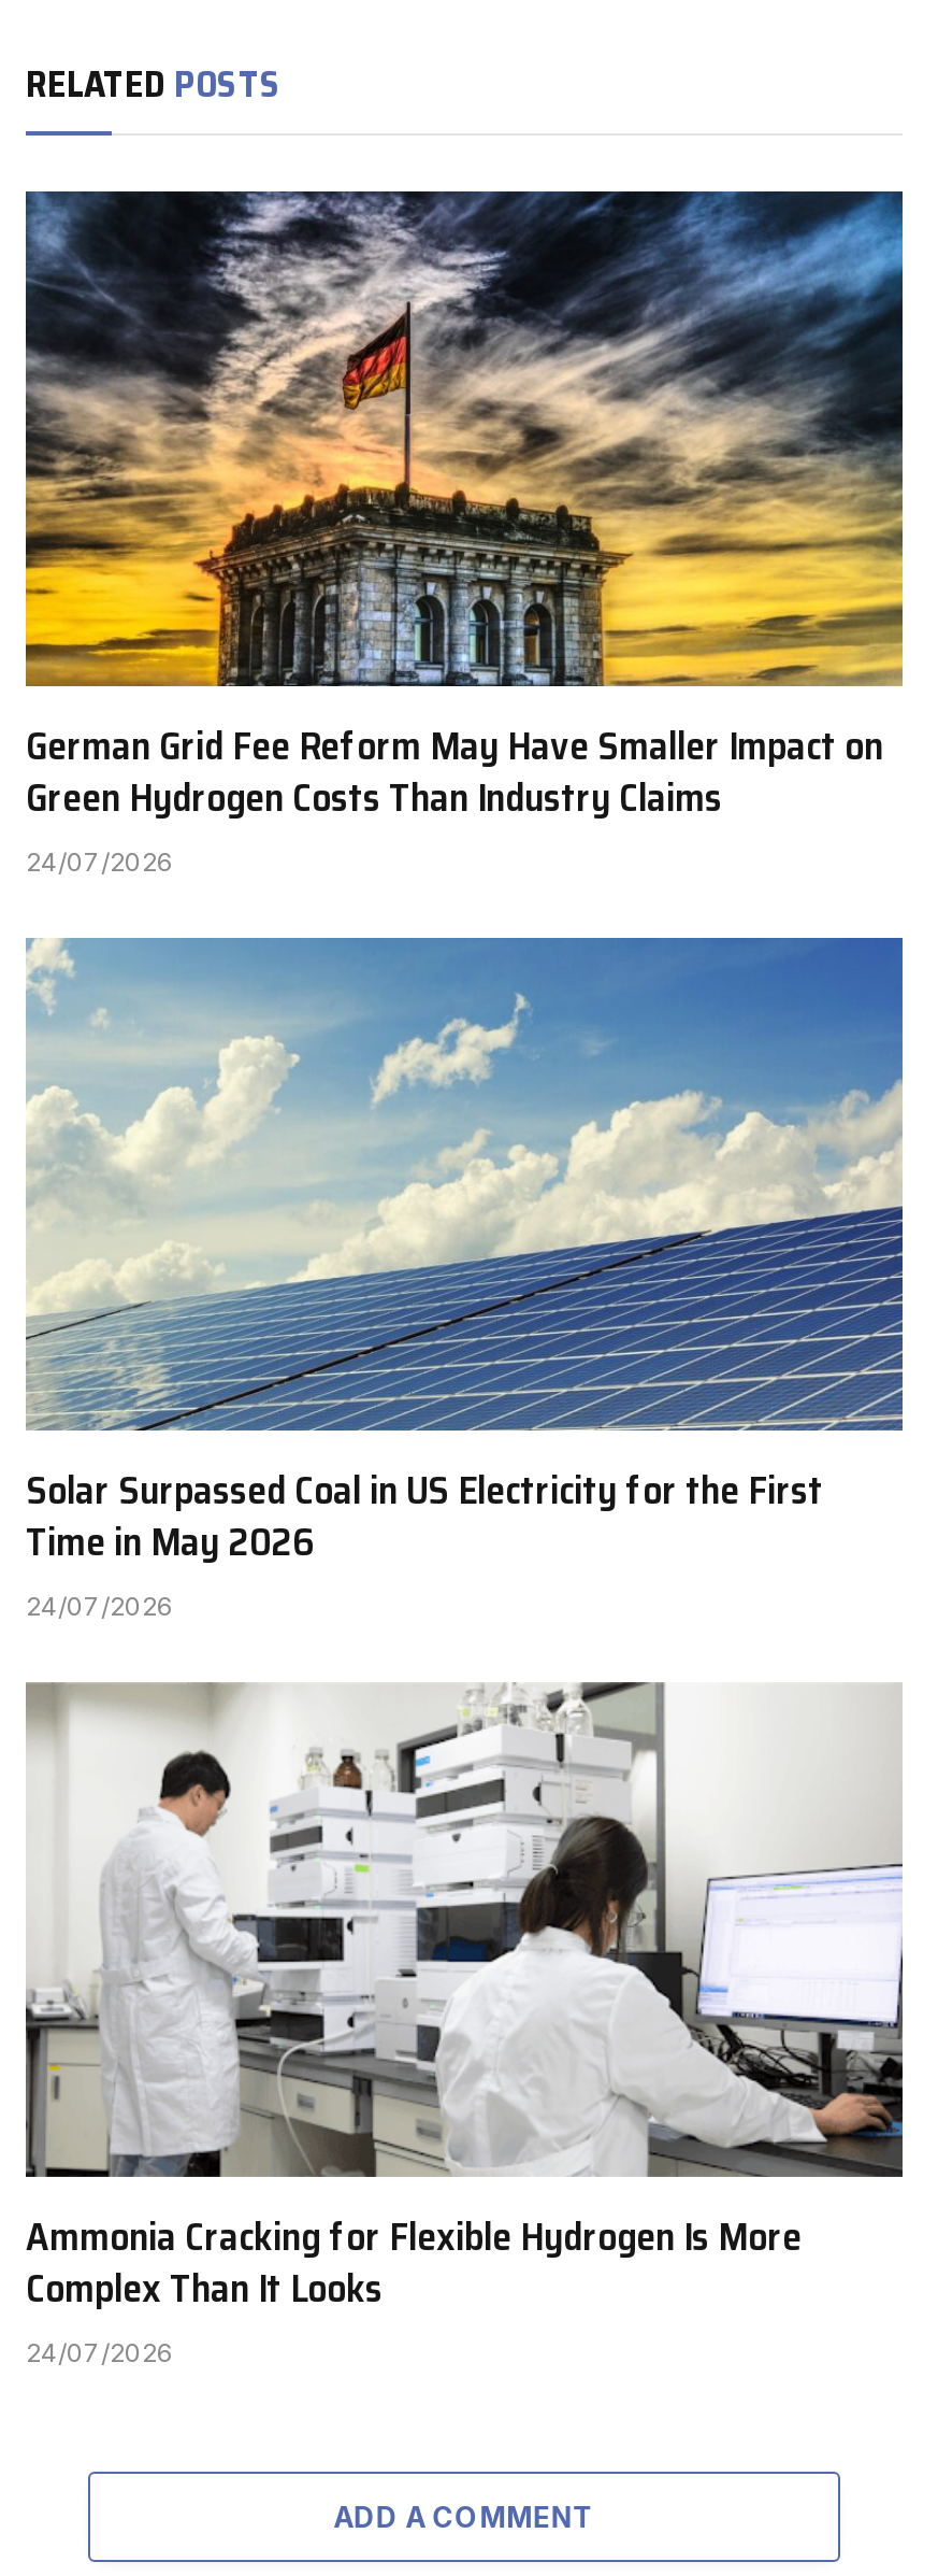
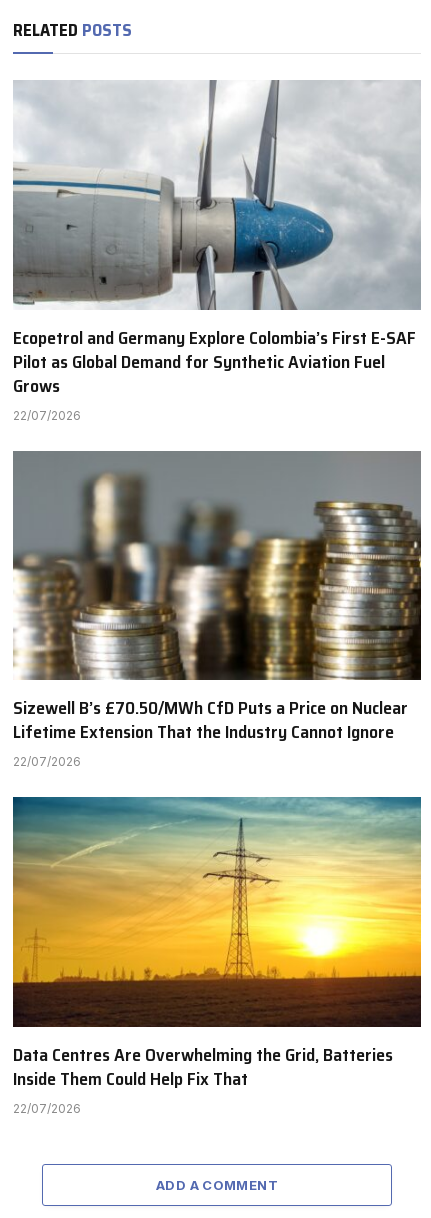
- [image]
- German Grid Fee Reform May Have Smaller Impact on
- Green Hydrogen Costs Than Industry Claims
- 24/07/2026
+ [image]
+ Ecopetrol and Germany Explore Colombia’s First E-SAF
+ Pilot as Global Demand for Synthetic Aviation Fuel
+ Grows
+ 22/07/2026

- [image]
- Solar Surpassed Coal in US Electricity for the First
- Time in May 2026
- 24/07/2026
+ [image]
+ Sizewell B’s £70.50/MWh CfD Puts a Price on Nuclear
+ Lifetime Extension That the Industry Cannot Ignore
+ 22/07/2026

- [image]
- Ammonia Cracking for Flexible Hydrogen Is More
- Complex Than It Looks
- 24/07/2026
+ [image]
+ Data Centres Are Overwhelming the Grid, Batteries
+ Inside Them Could Help Fix That
+ 22/07/2026
